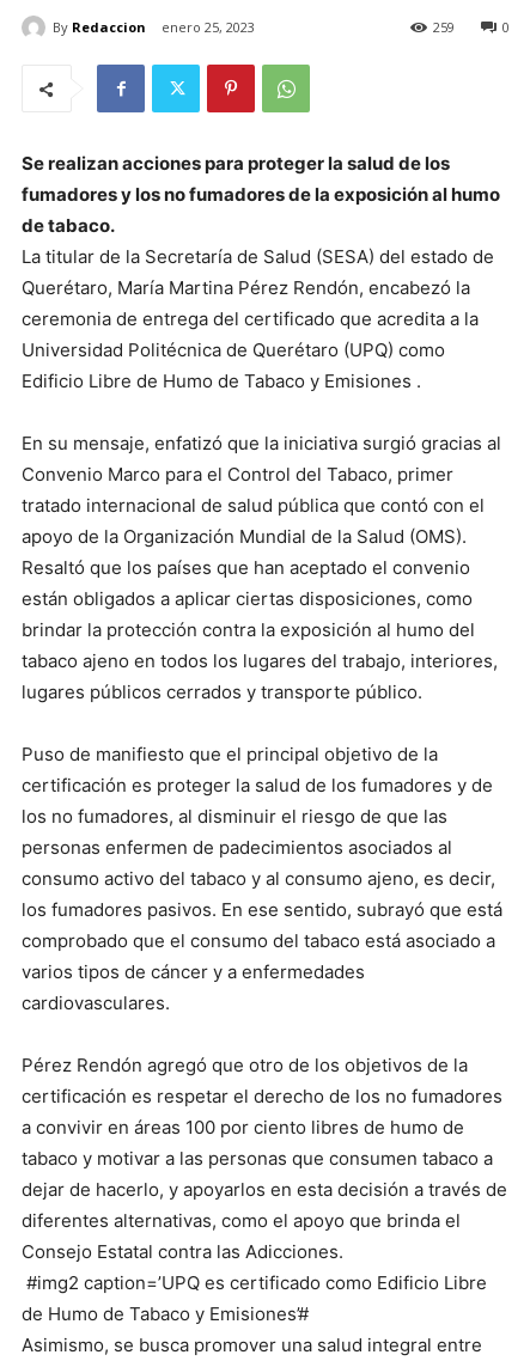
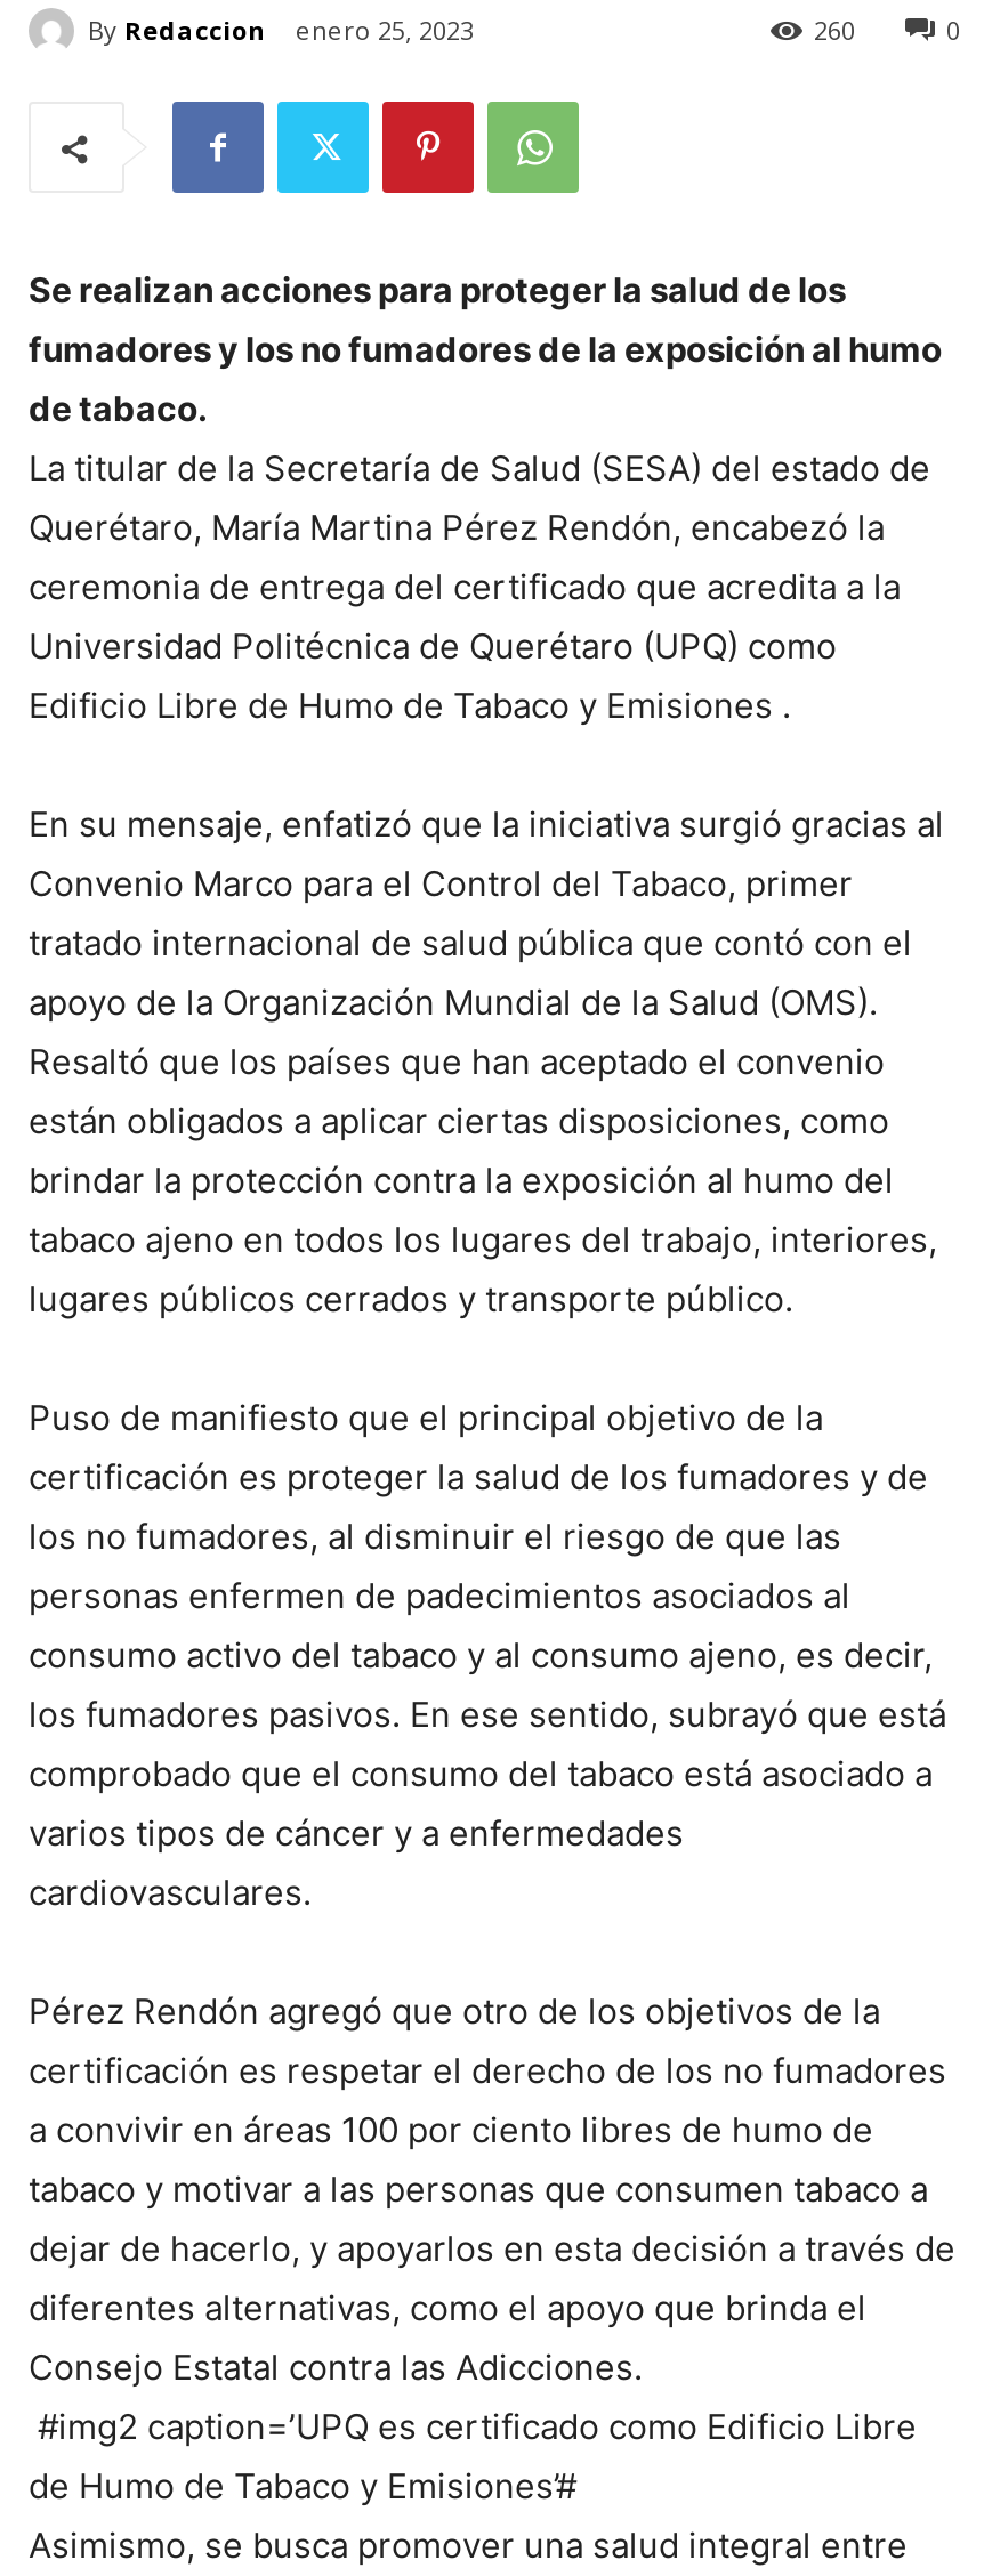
- 259
+ 260
